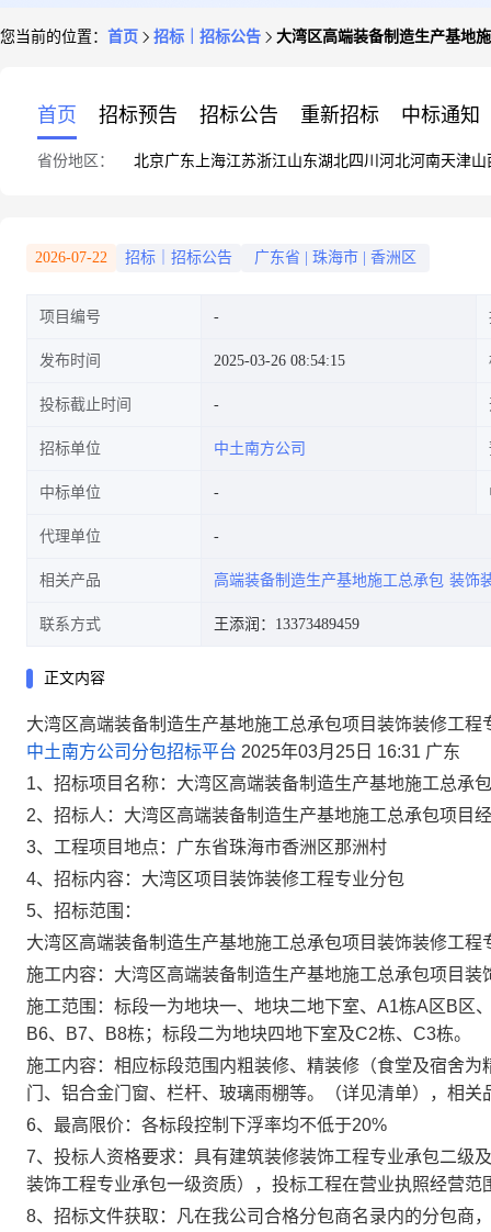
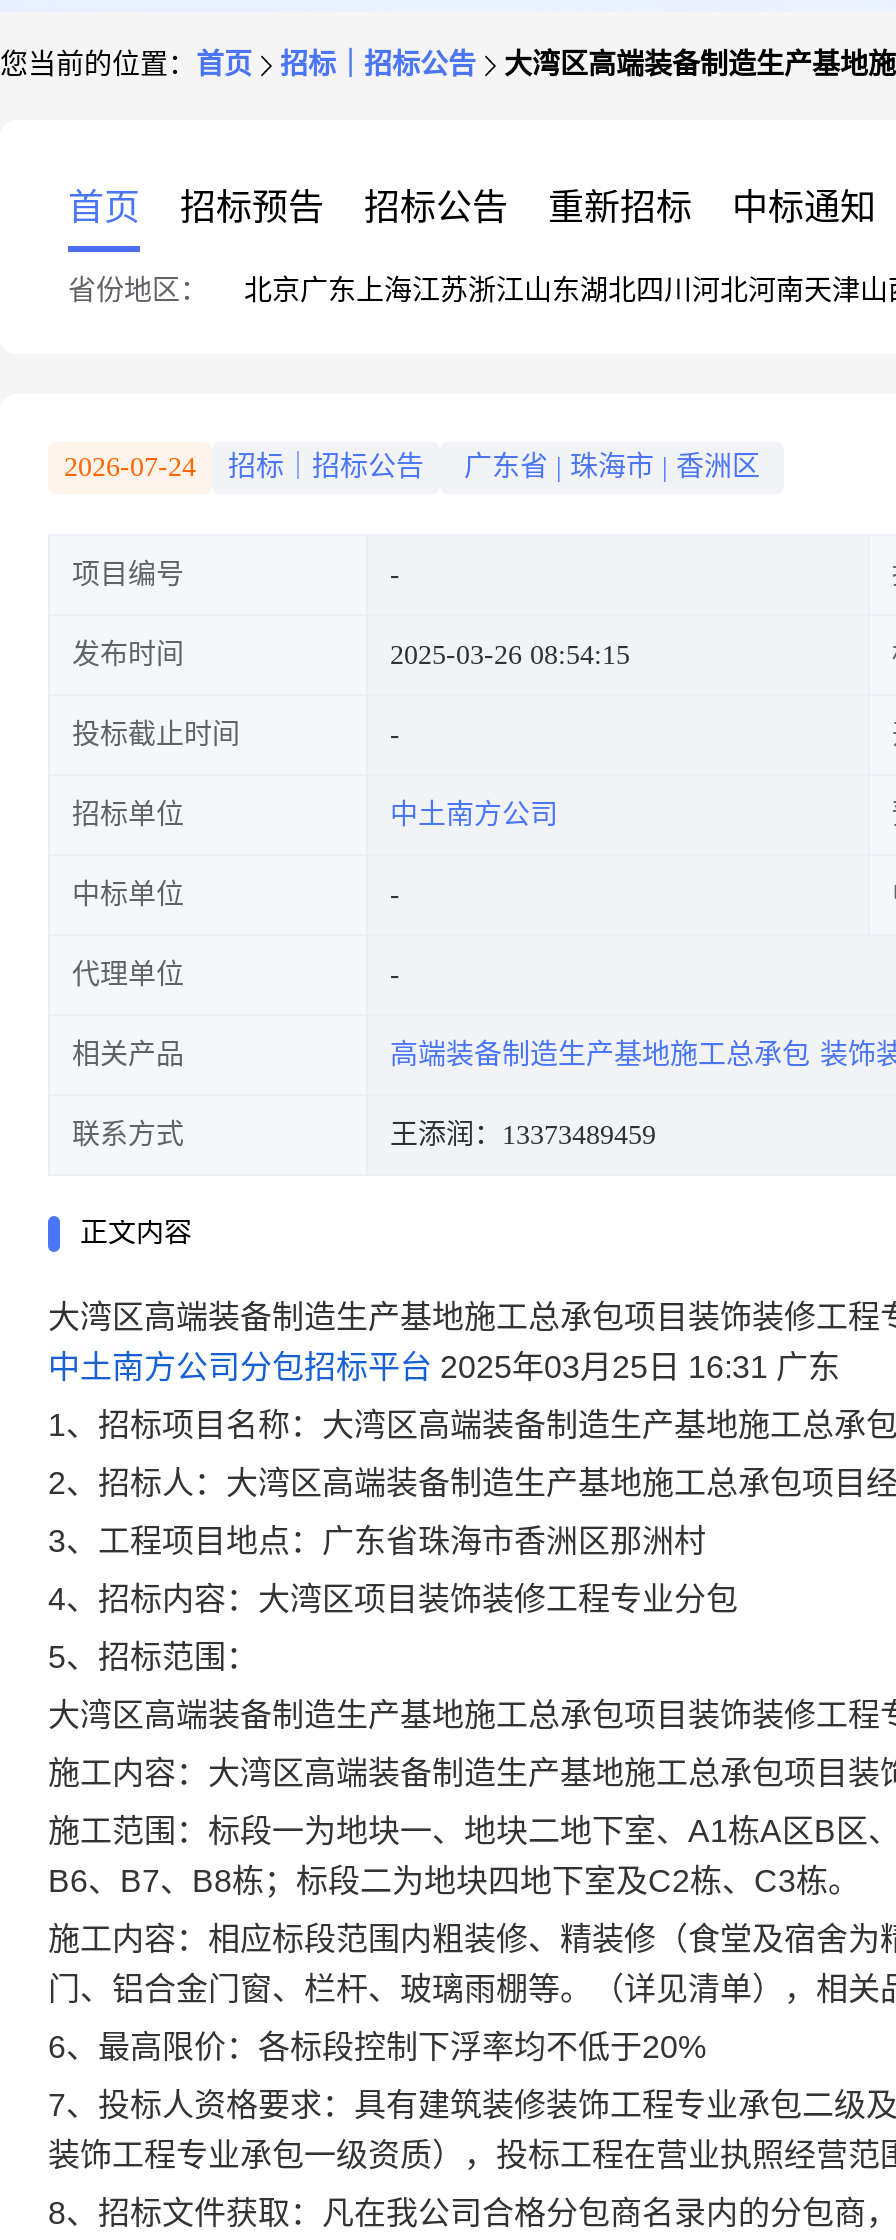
- 2026-07-22
+ 2026-07-24
